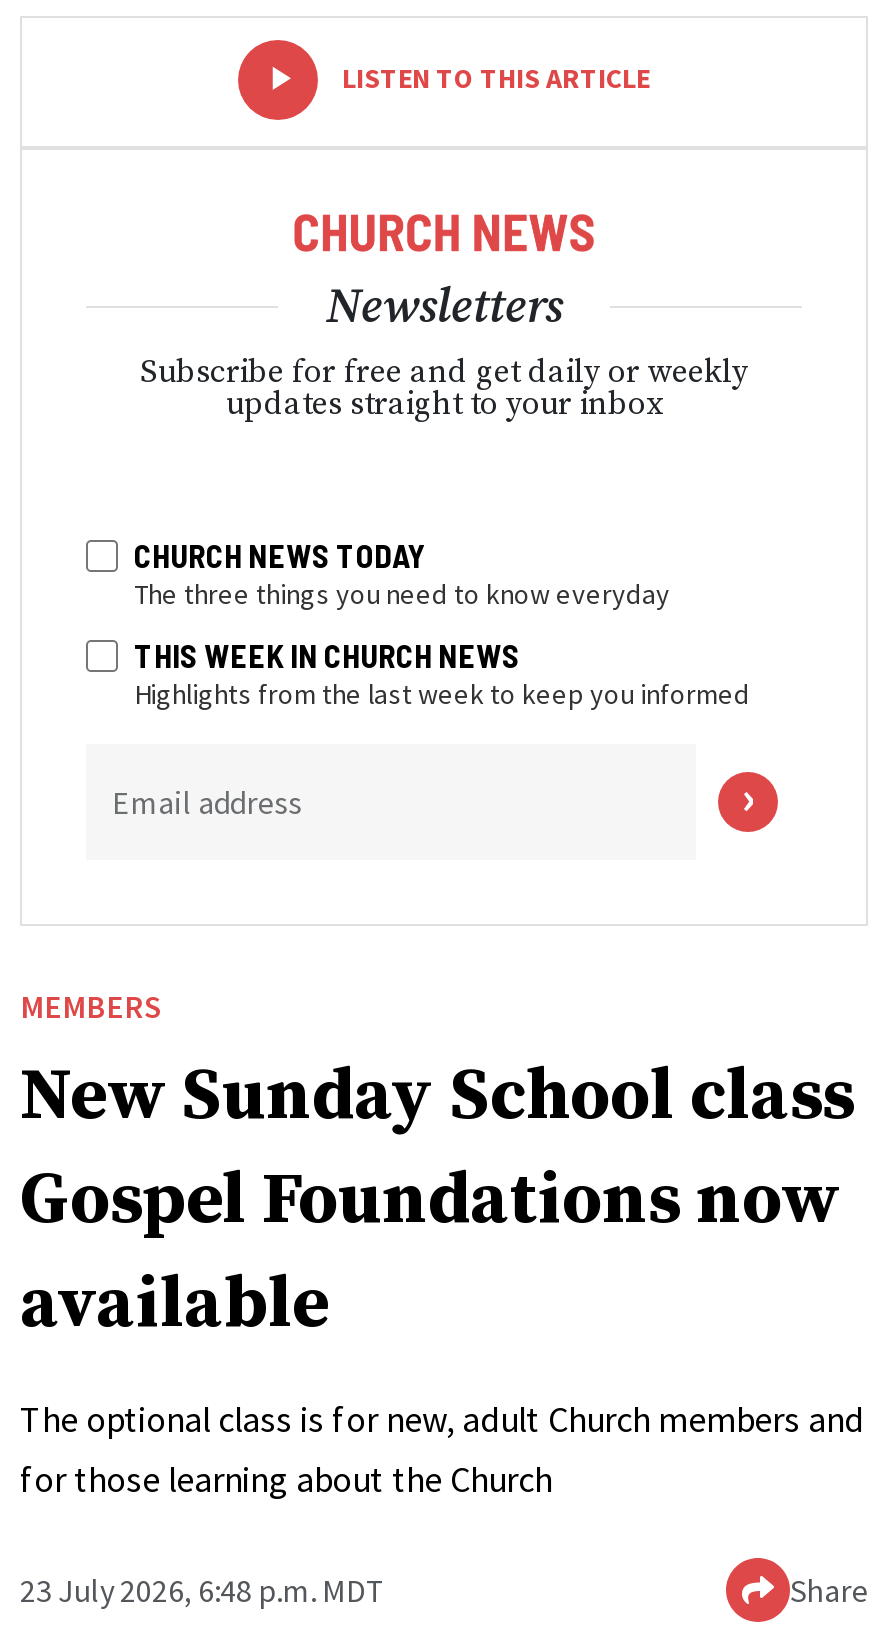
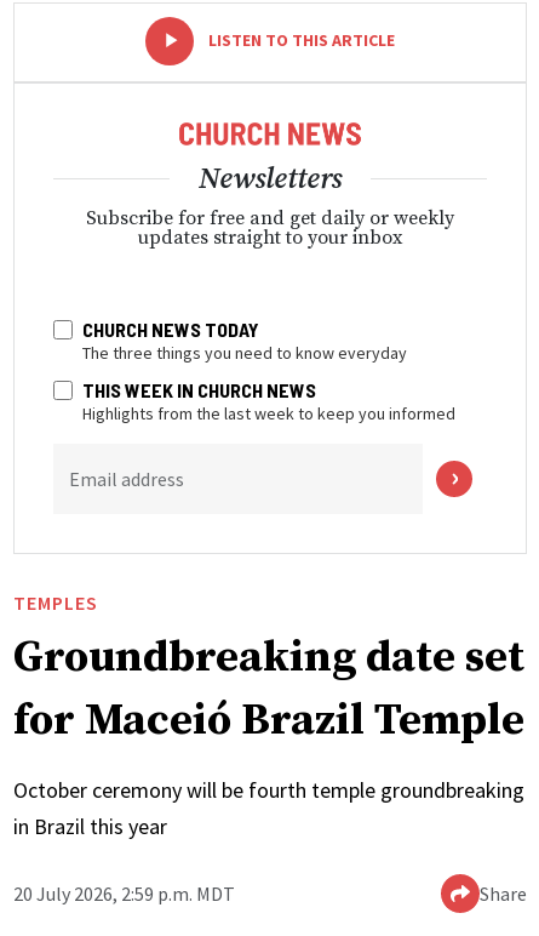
- MEMBERS
- New Sunday School class
- Gospel Foundations now
- available
+ TEMPLES
+ Groundbreaking date set
+ for Maceió Brazil Temple

- The optional class is for new, adult Church members and
- for those learning about the Church
+ October ceremony will be fourth temple groundbreaking
+ in Brazil this year

- 23 July 2026, 6:48 p.m. MDT
+ 20 July 2026, 2:59 p.m. MDT
